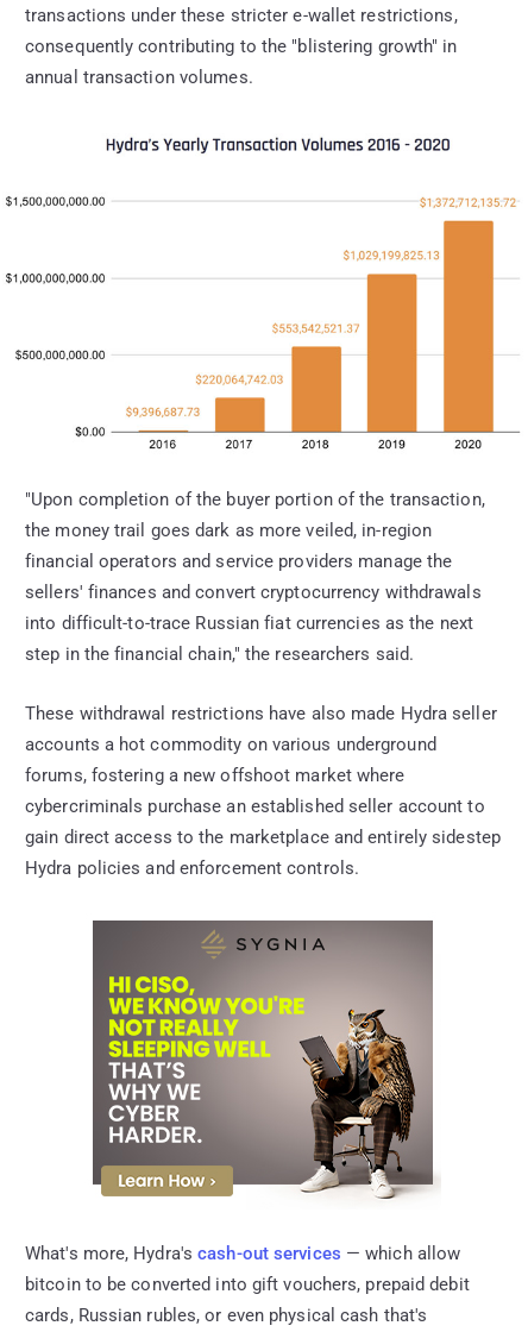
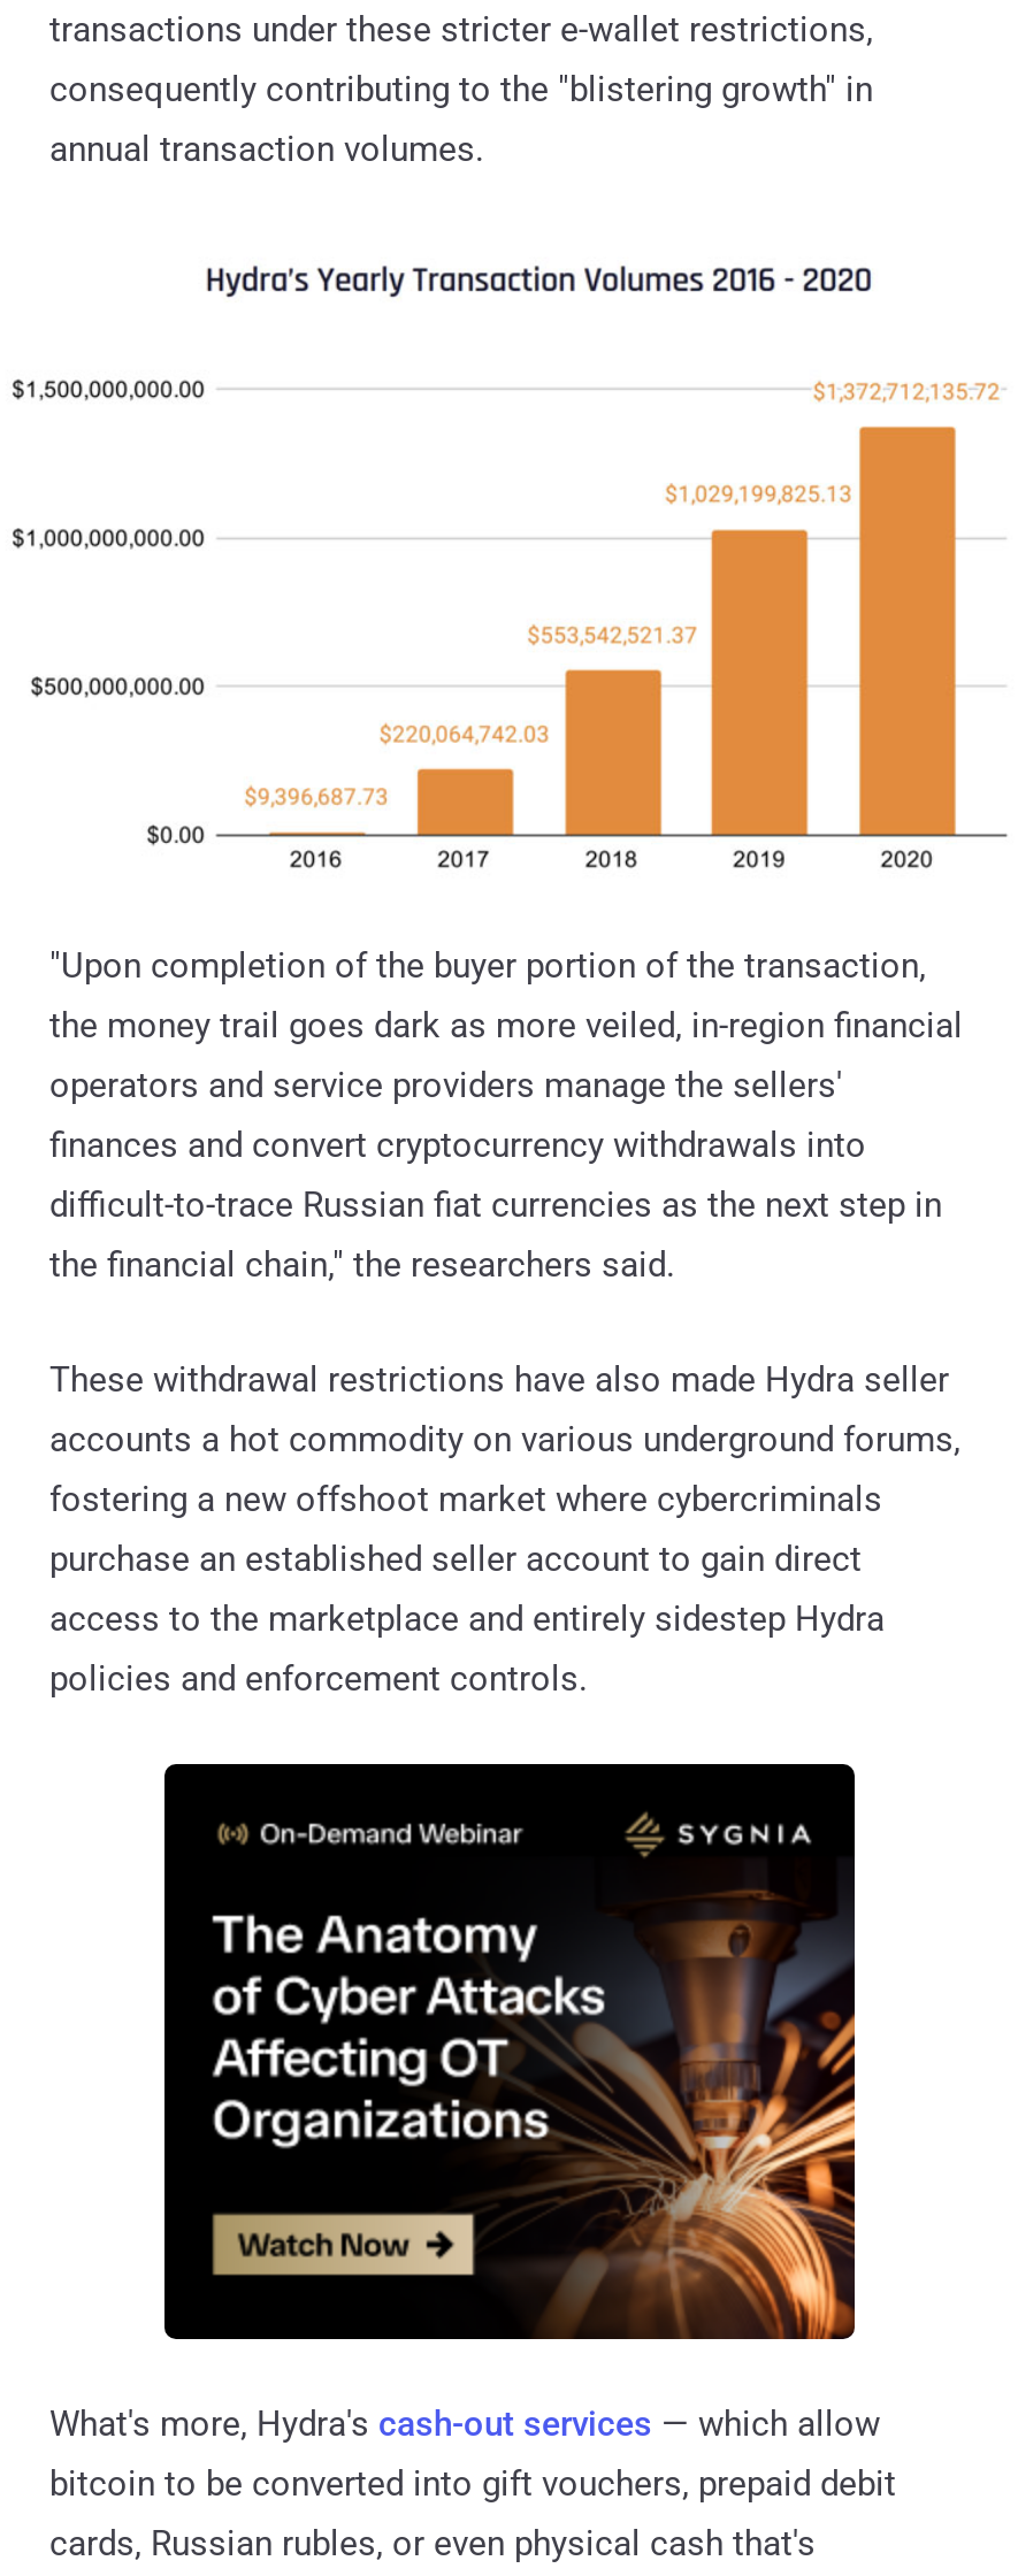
- [image]
+ [image]
